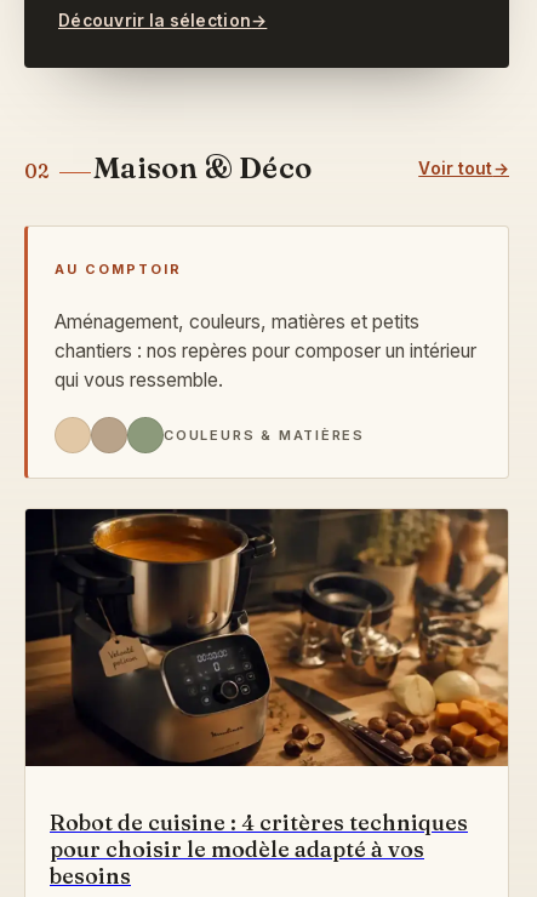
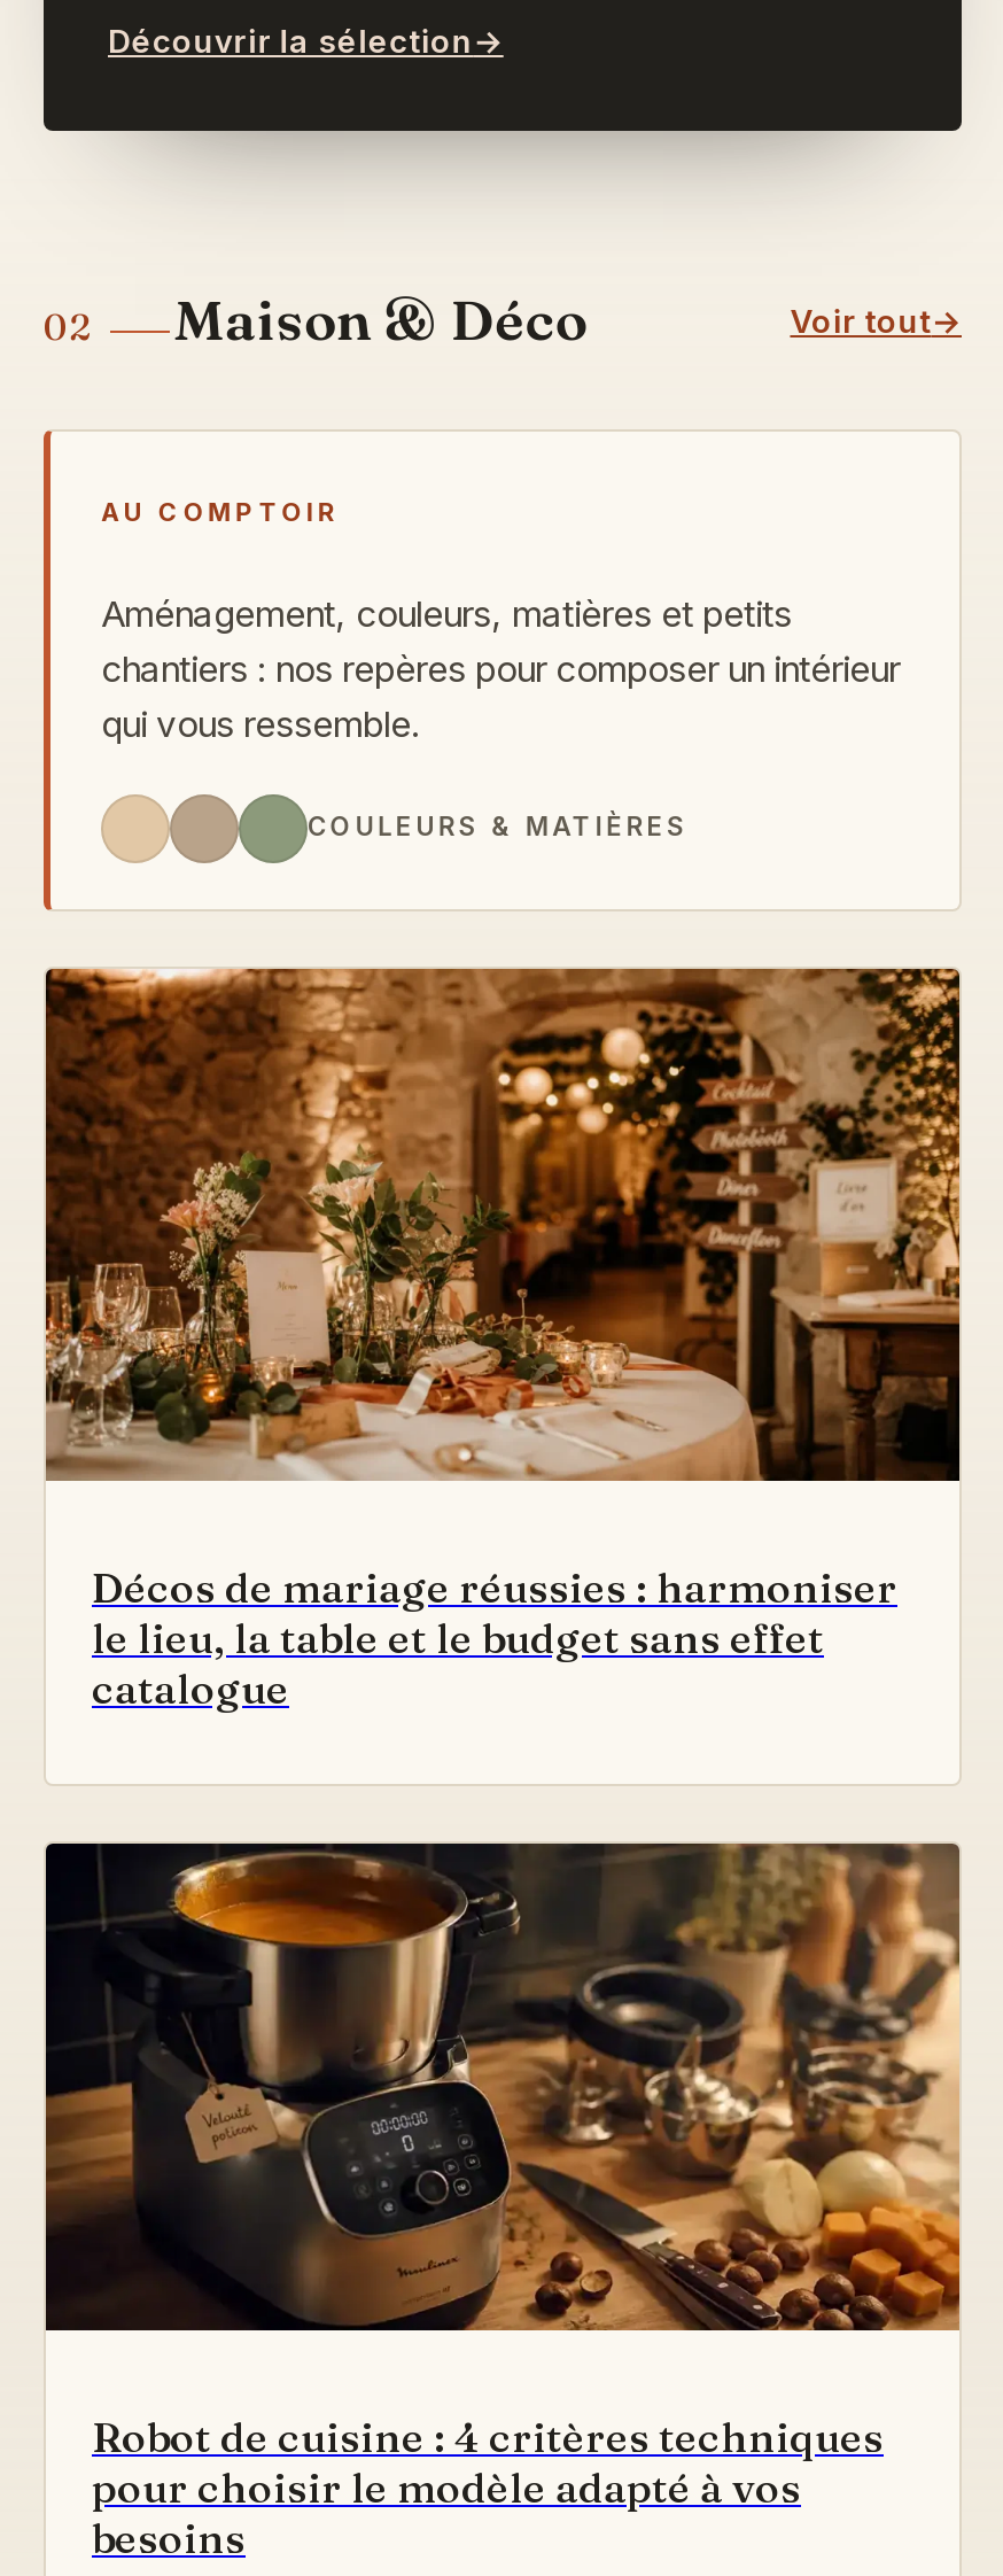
+ [image]
+ Décos de mariage réussies : harmoniser
+ le lieu, la table et le budget sans effet
+ catalogue
